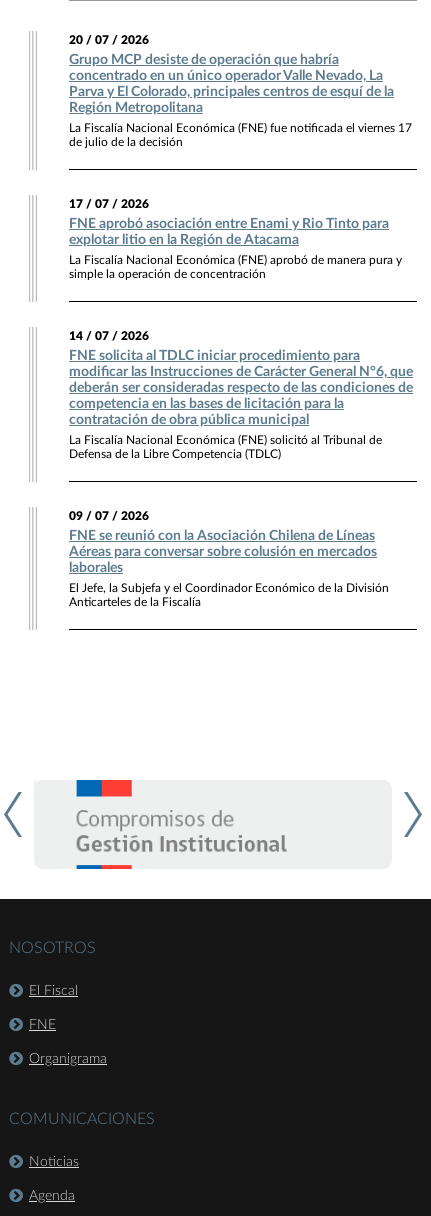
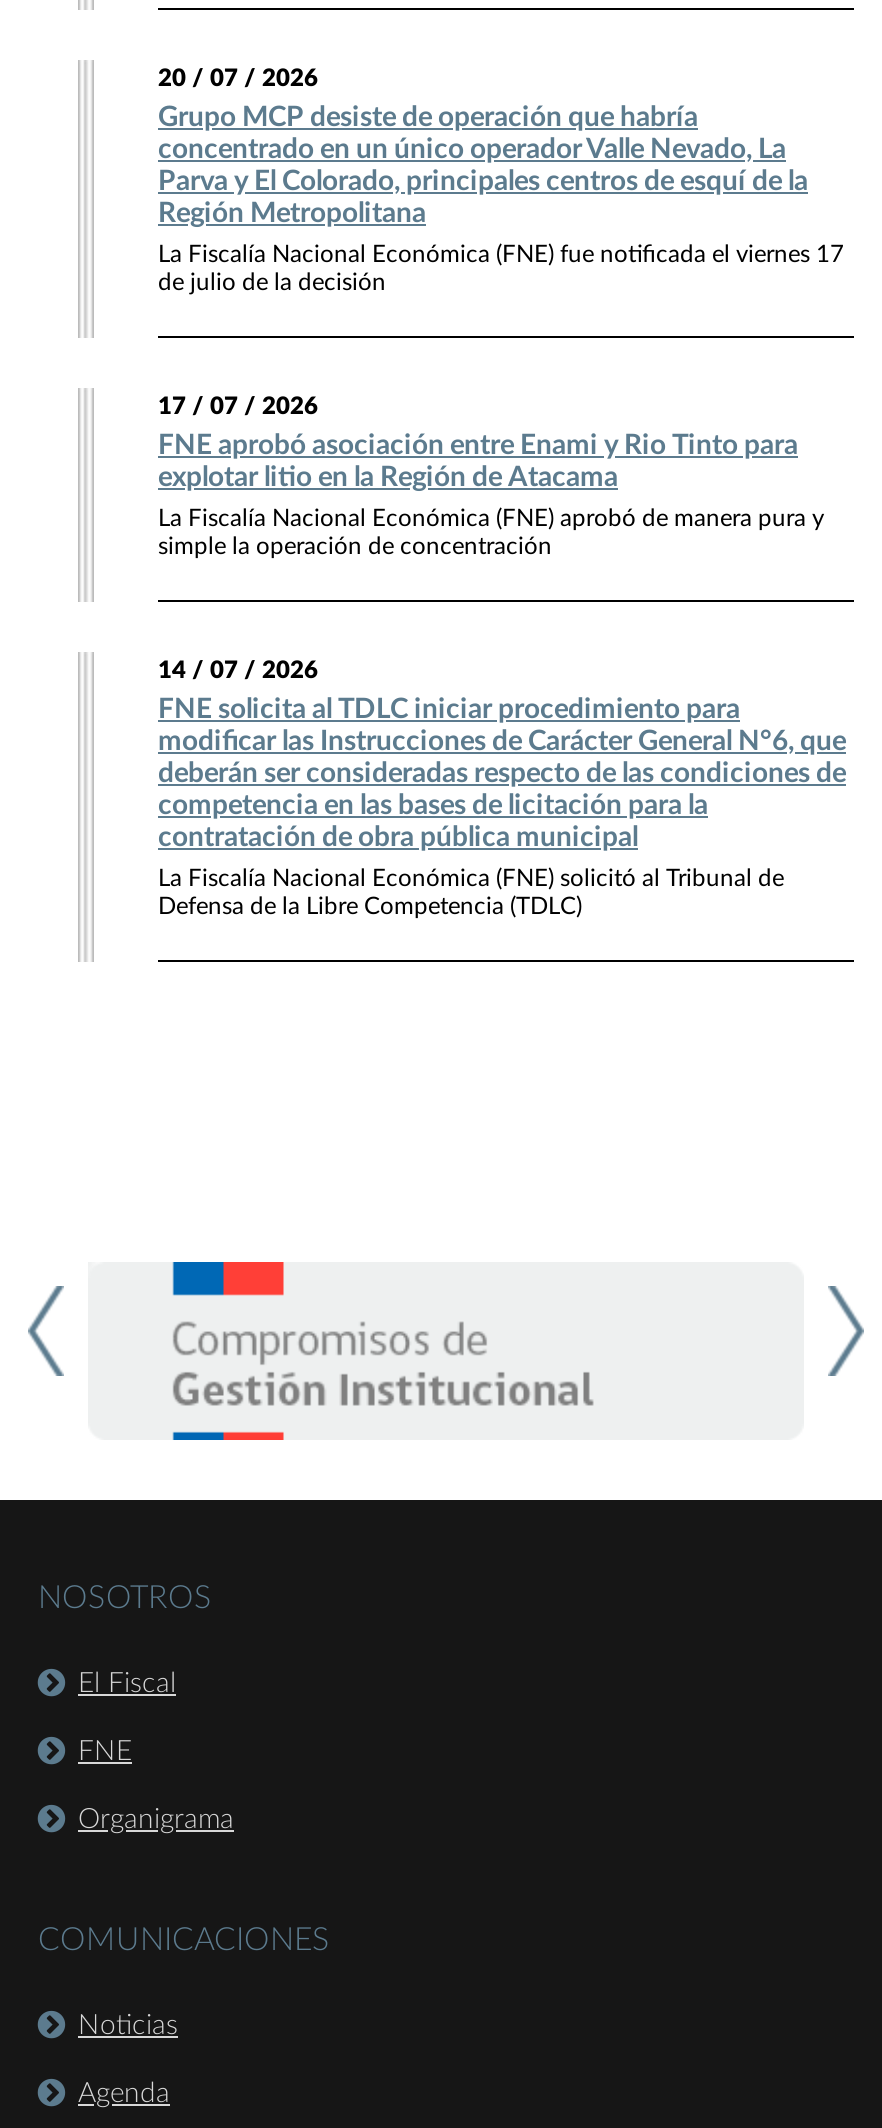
- 09 / 07 / 2026
- FNE se reunió con la Asociación Chilena de Líneas
- Aéreas para conversar sobre colusión en mercados
- laborales
- El Jefe, la Subjefa y el Coordinador Económico de la División
- Anticarteles de la Fiscalía
